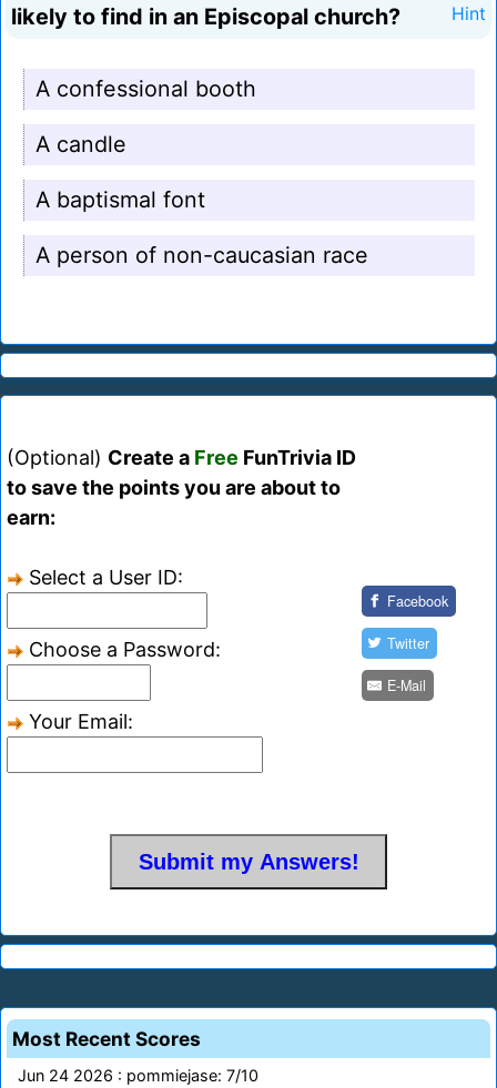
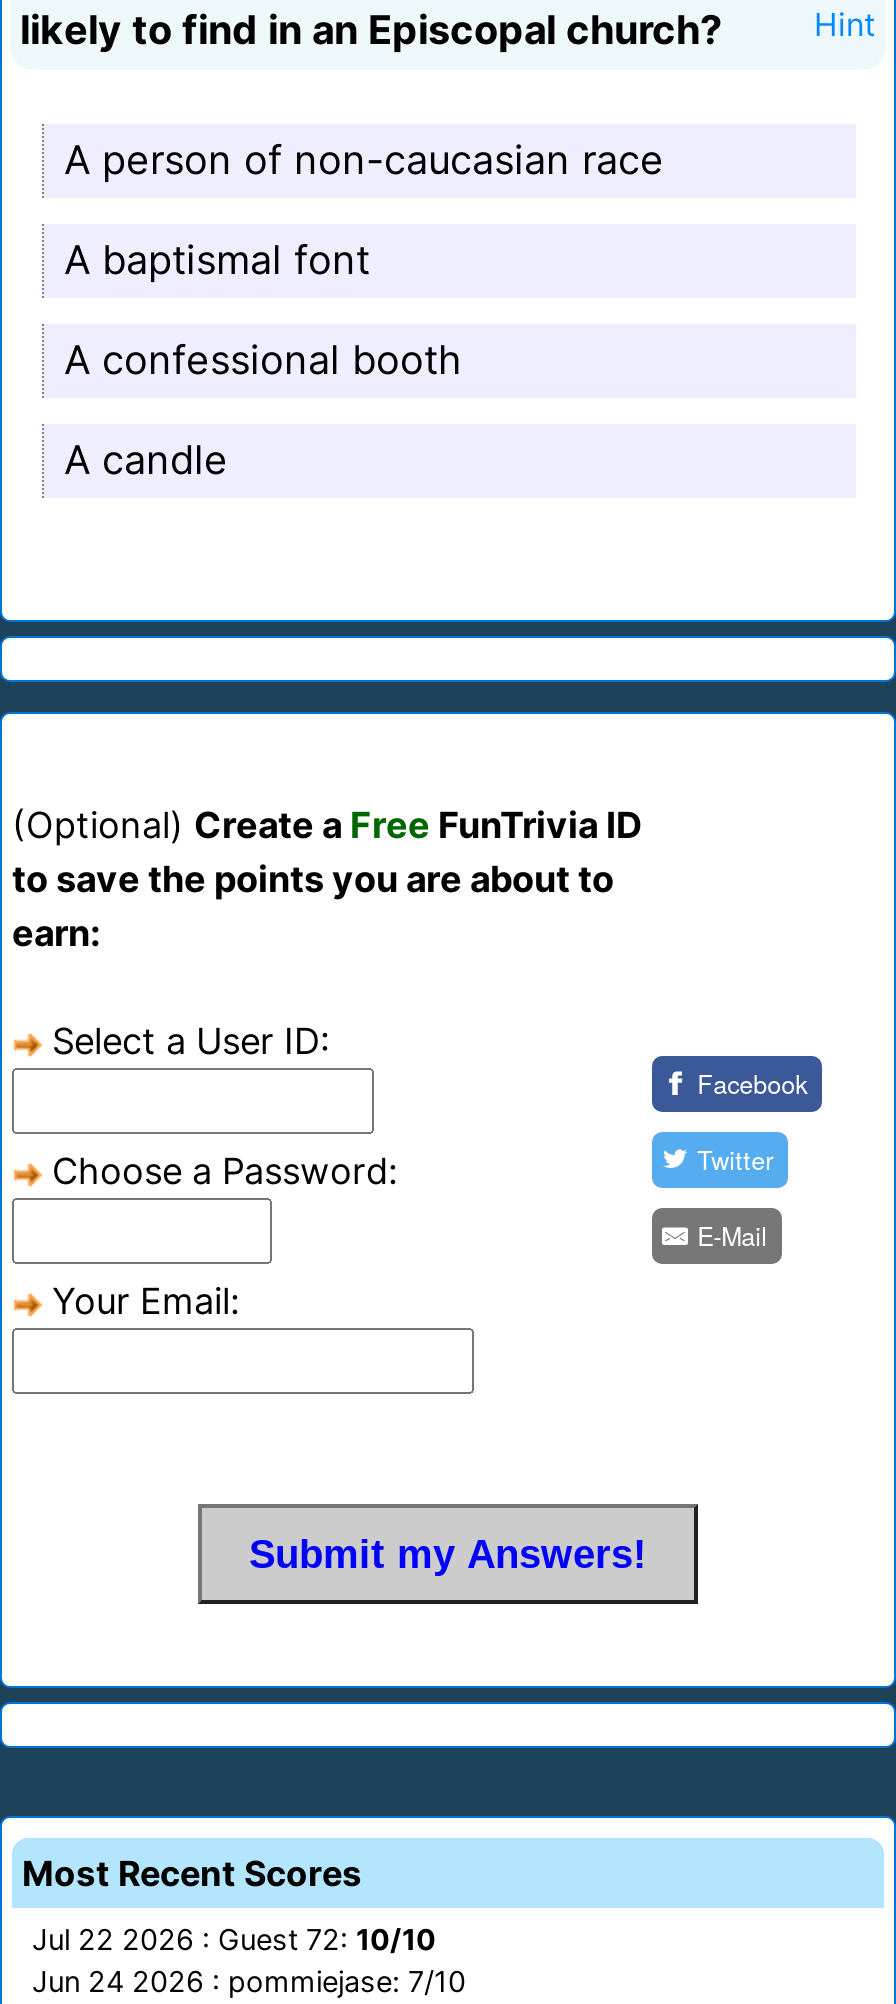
moved down: A confessional booth | A candle

moved up: A baptismal font | A person of non-caucasian race

+ Jul 22 2026 : Guest 72: 10/10
